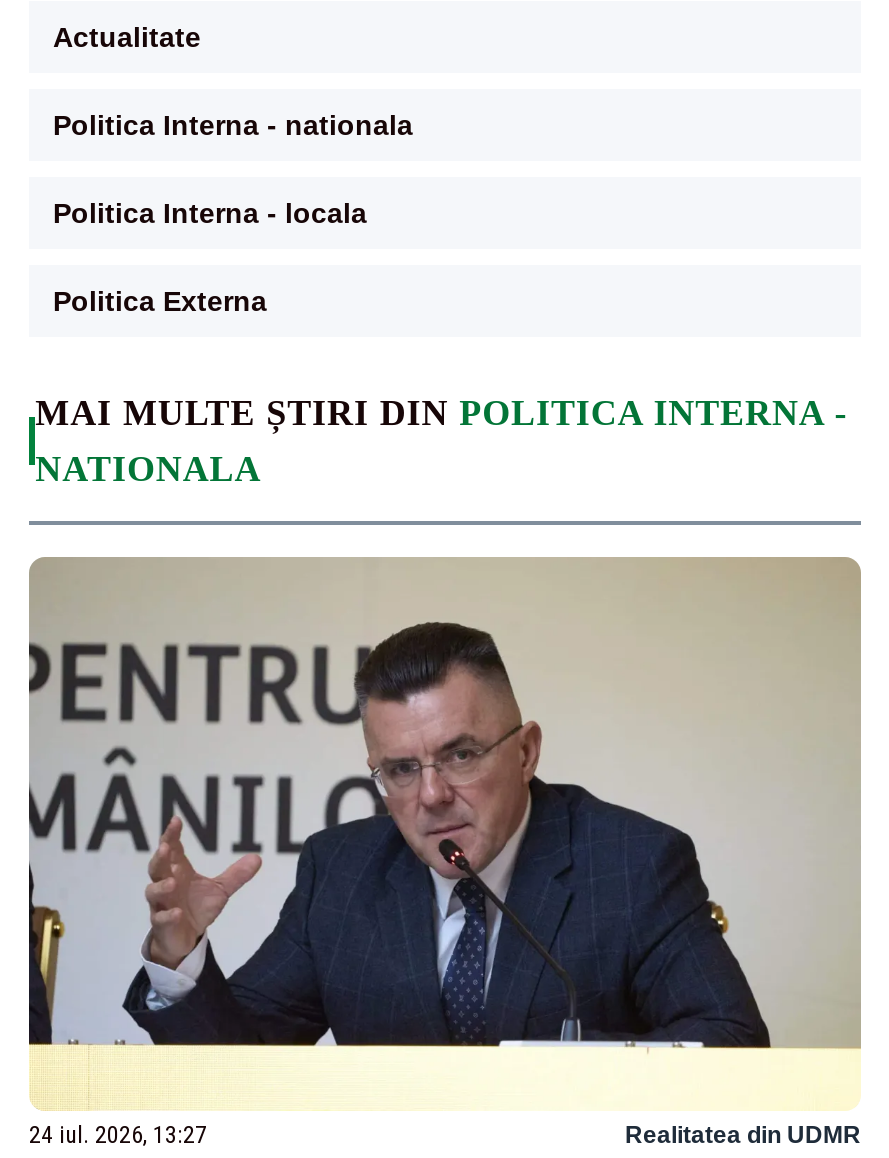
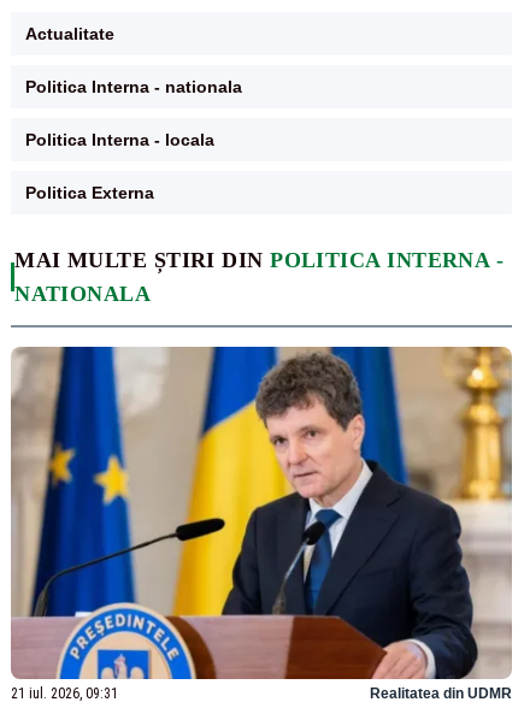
- [image]
- 24 iul. 2026, 13:27
+ [image]
+ 21 iul. 2026, 09:31
